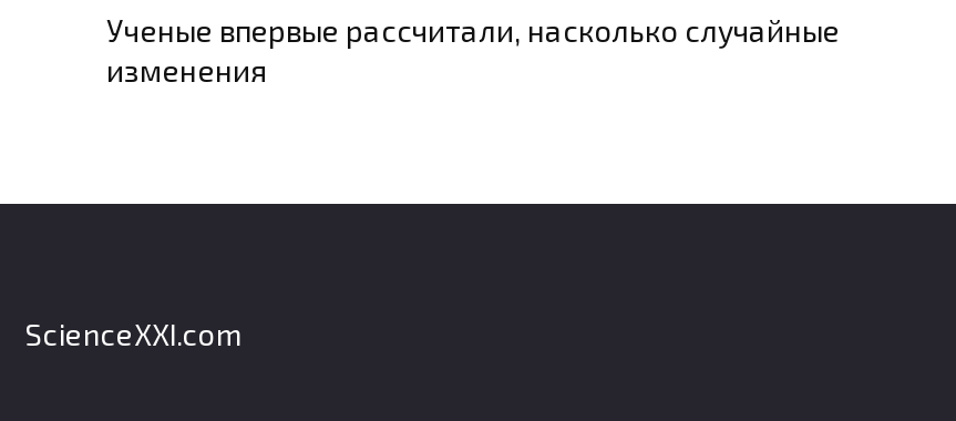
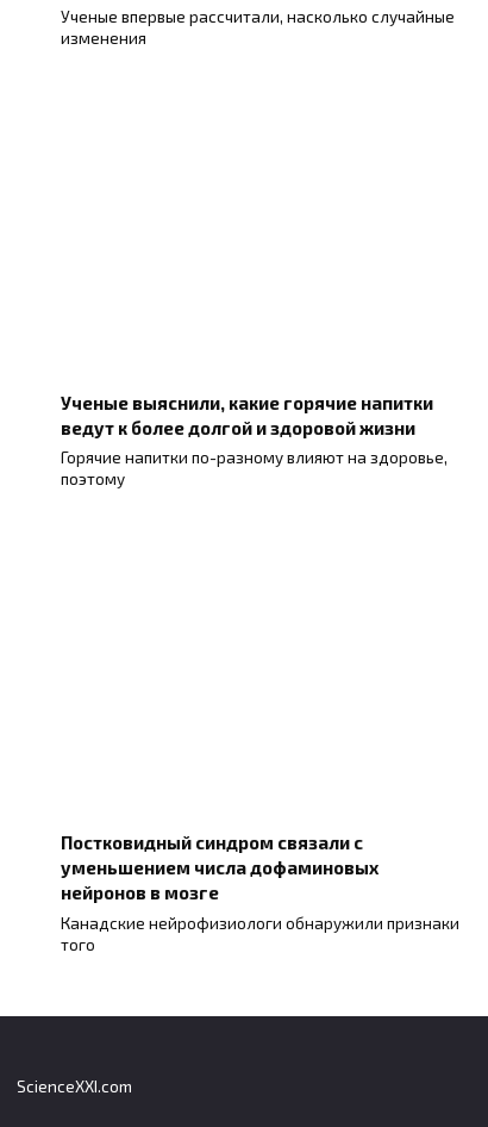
+ Ученые выяснили, какие горячие напитки
+ ведут к более долгой и здоровой жизни
+ Горячие напитки по-разному влияют на здоровье,
+ поэтому

+ Постковидный синдром связали с
+ уменьшением числа дофаминовых
+ нейронов в мозге
+ Канадские нейрофизиологи обнаружили признаки
+ того
